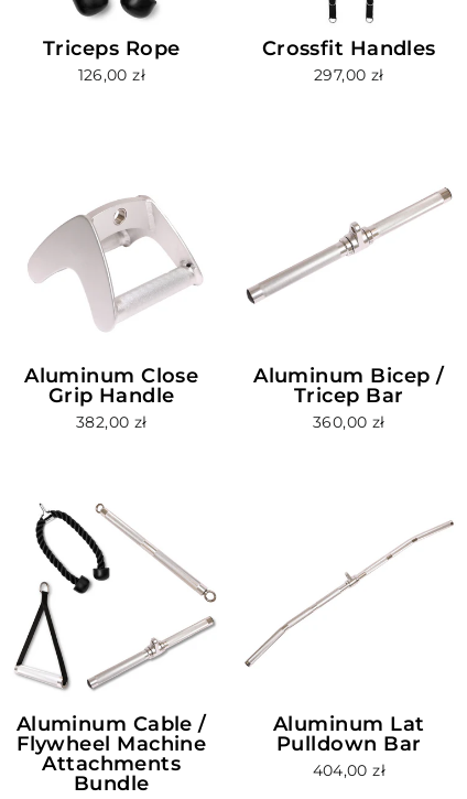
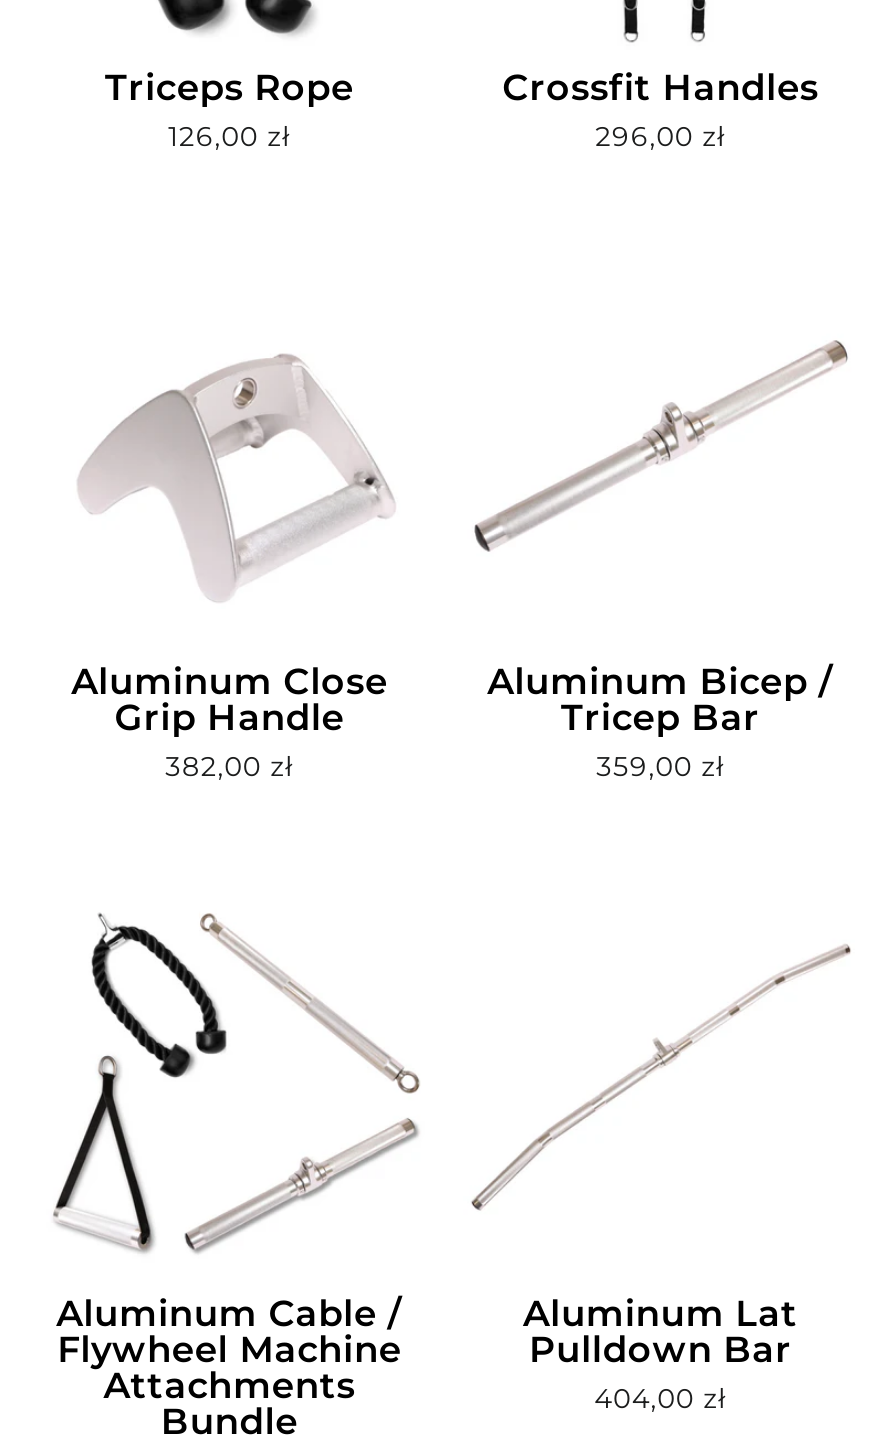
- 297,00 zł
+ 296,00 zł

- 360,00 zł
+ 359,00 zł
